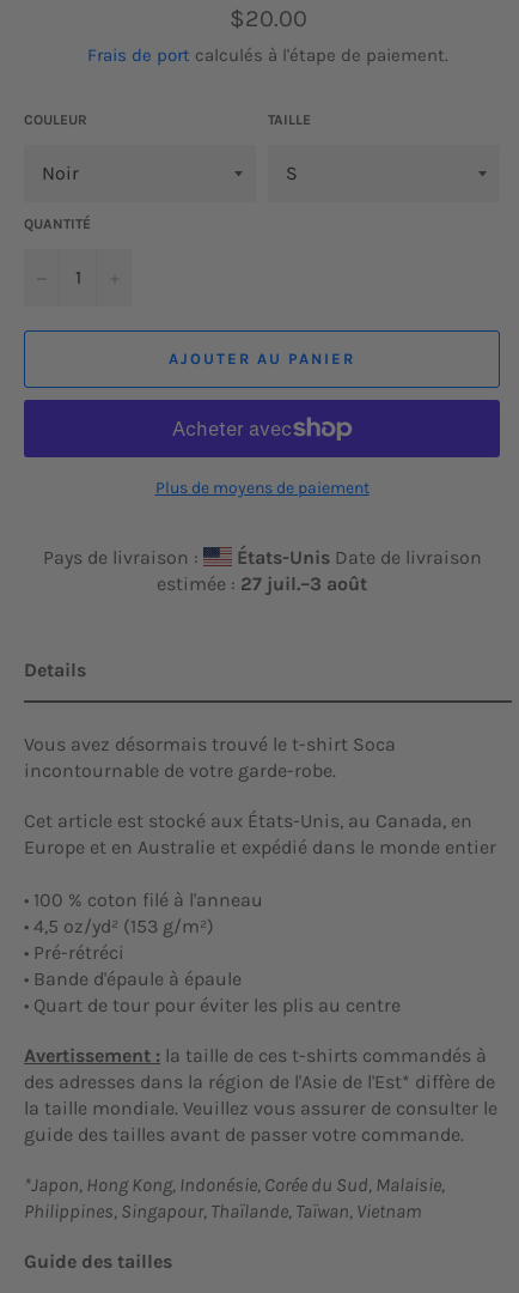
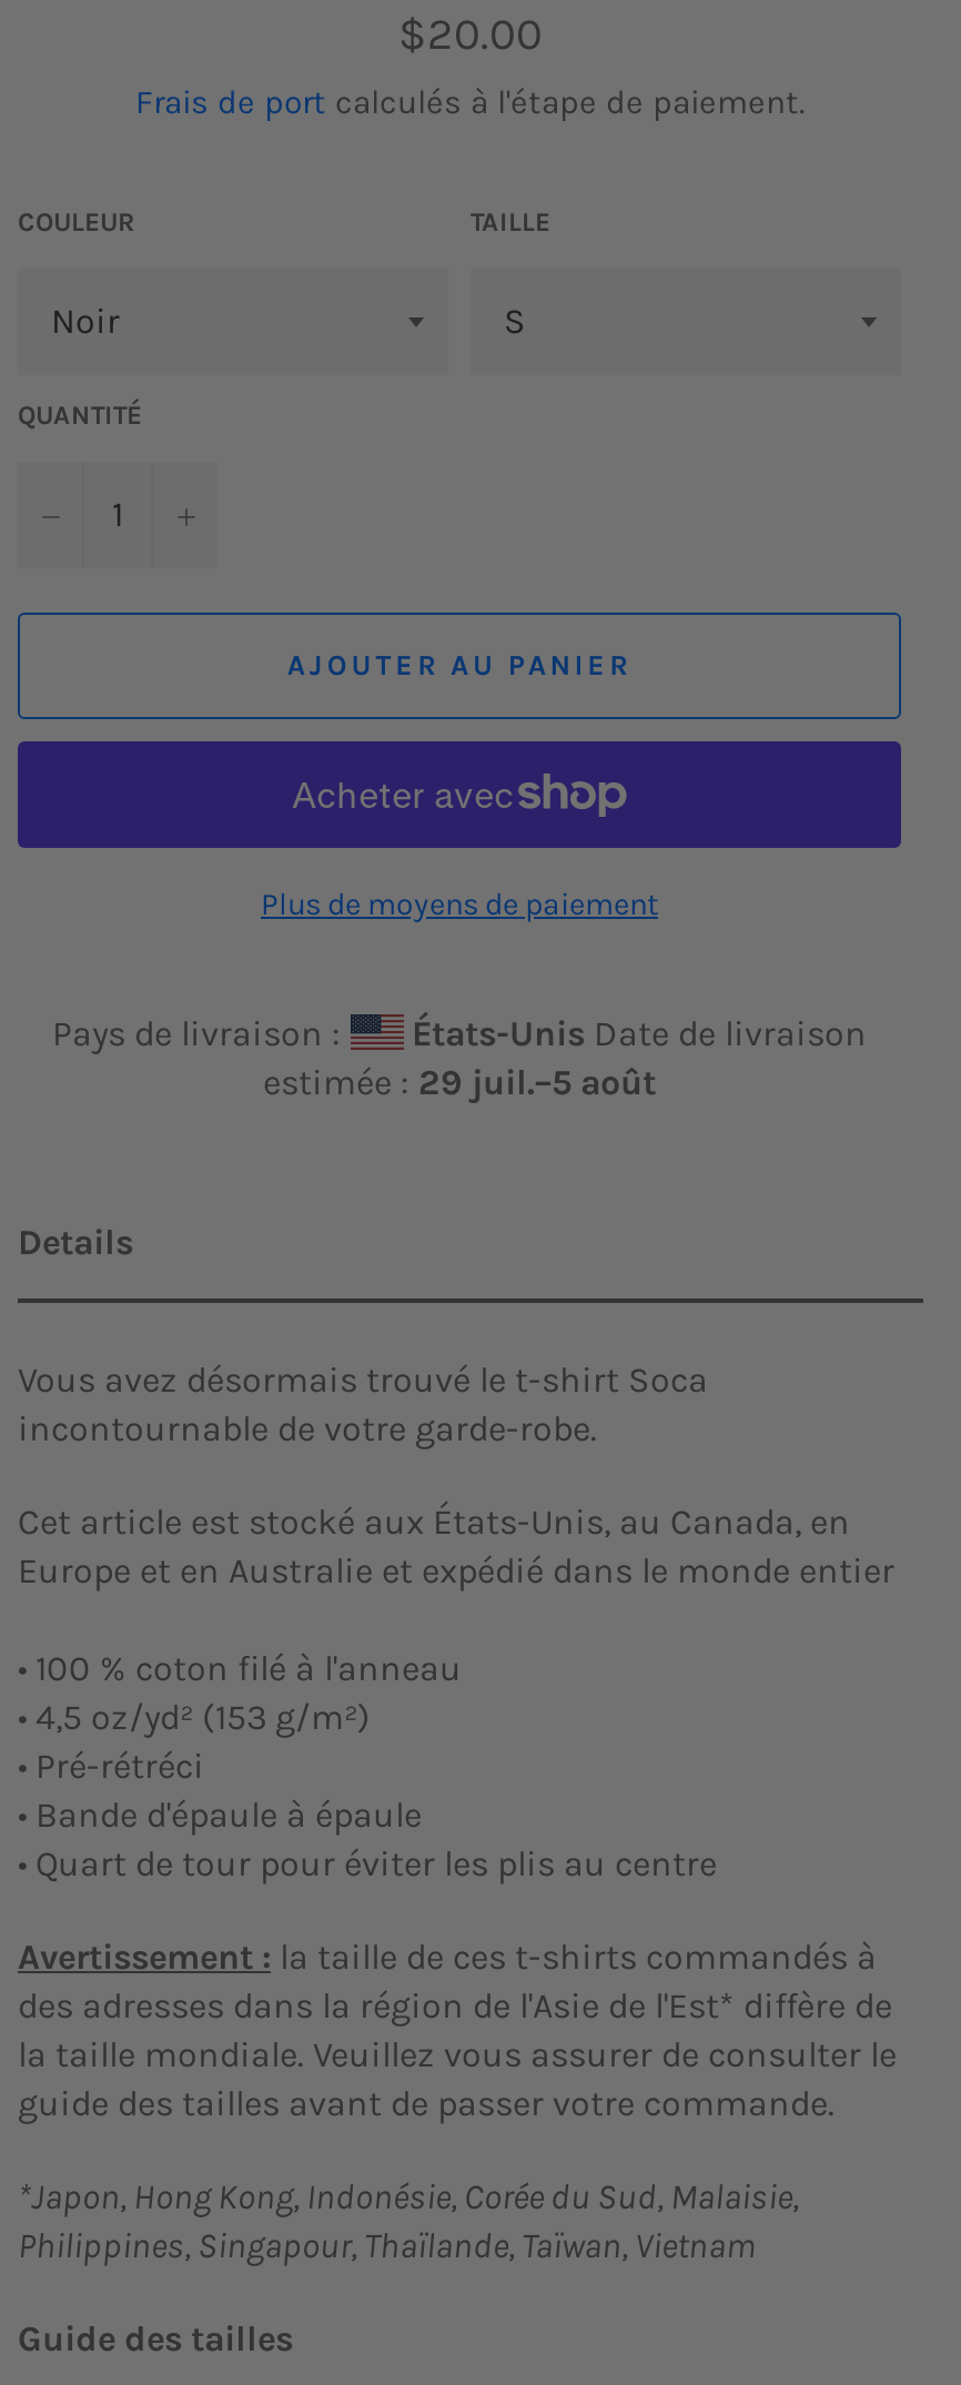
- estimée : 27 juil.–3 août
+ estimée : 29 juil.–5 août
